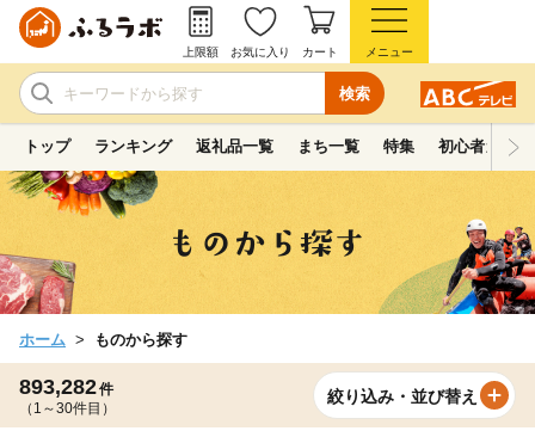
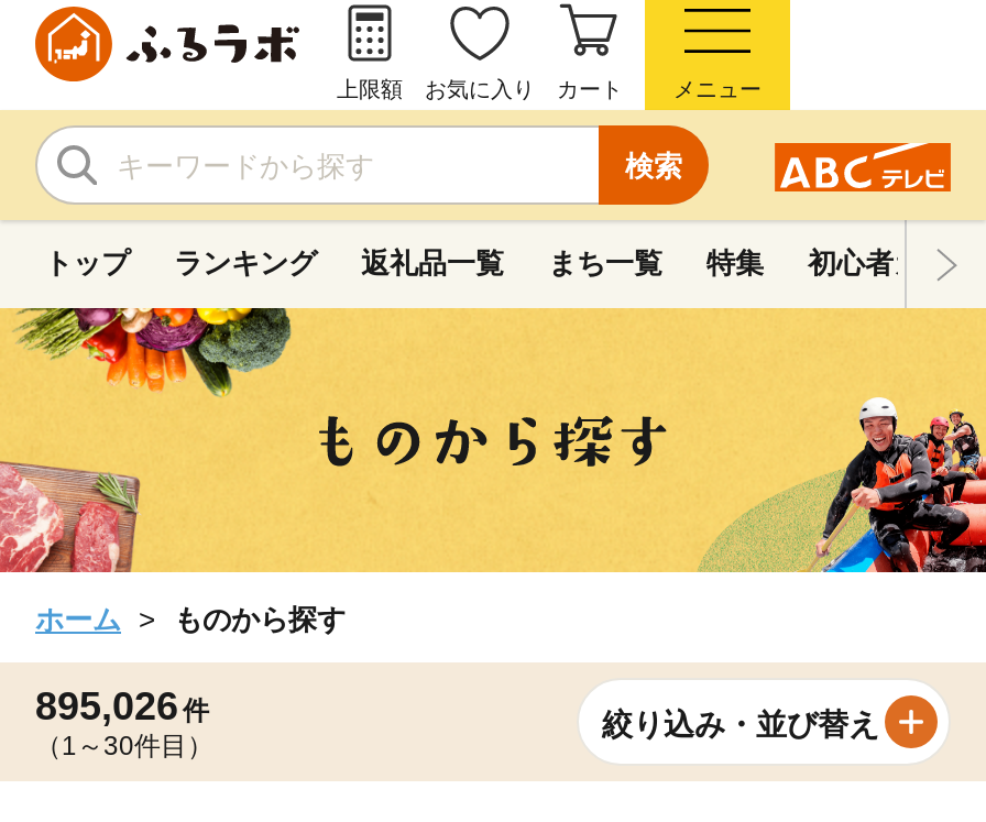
- 893,282 件
+ 895,026 件
